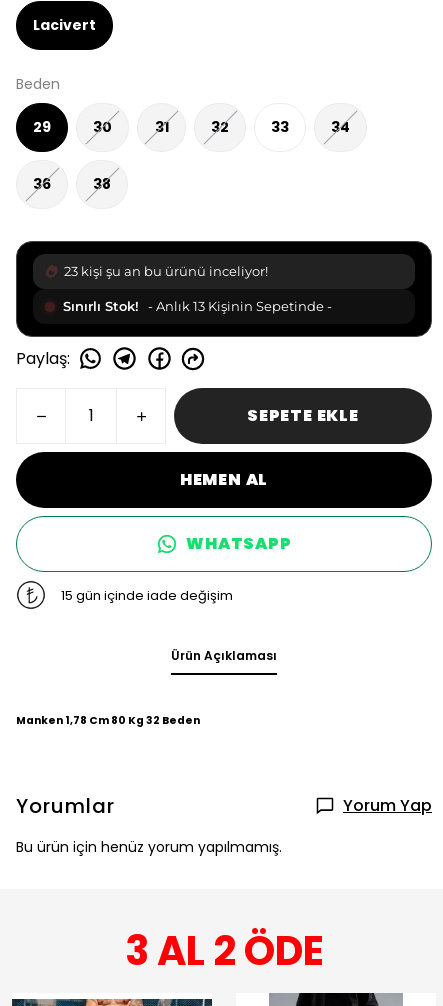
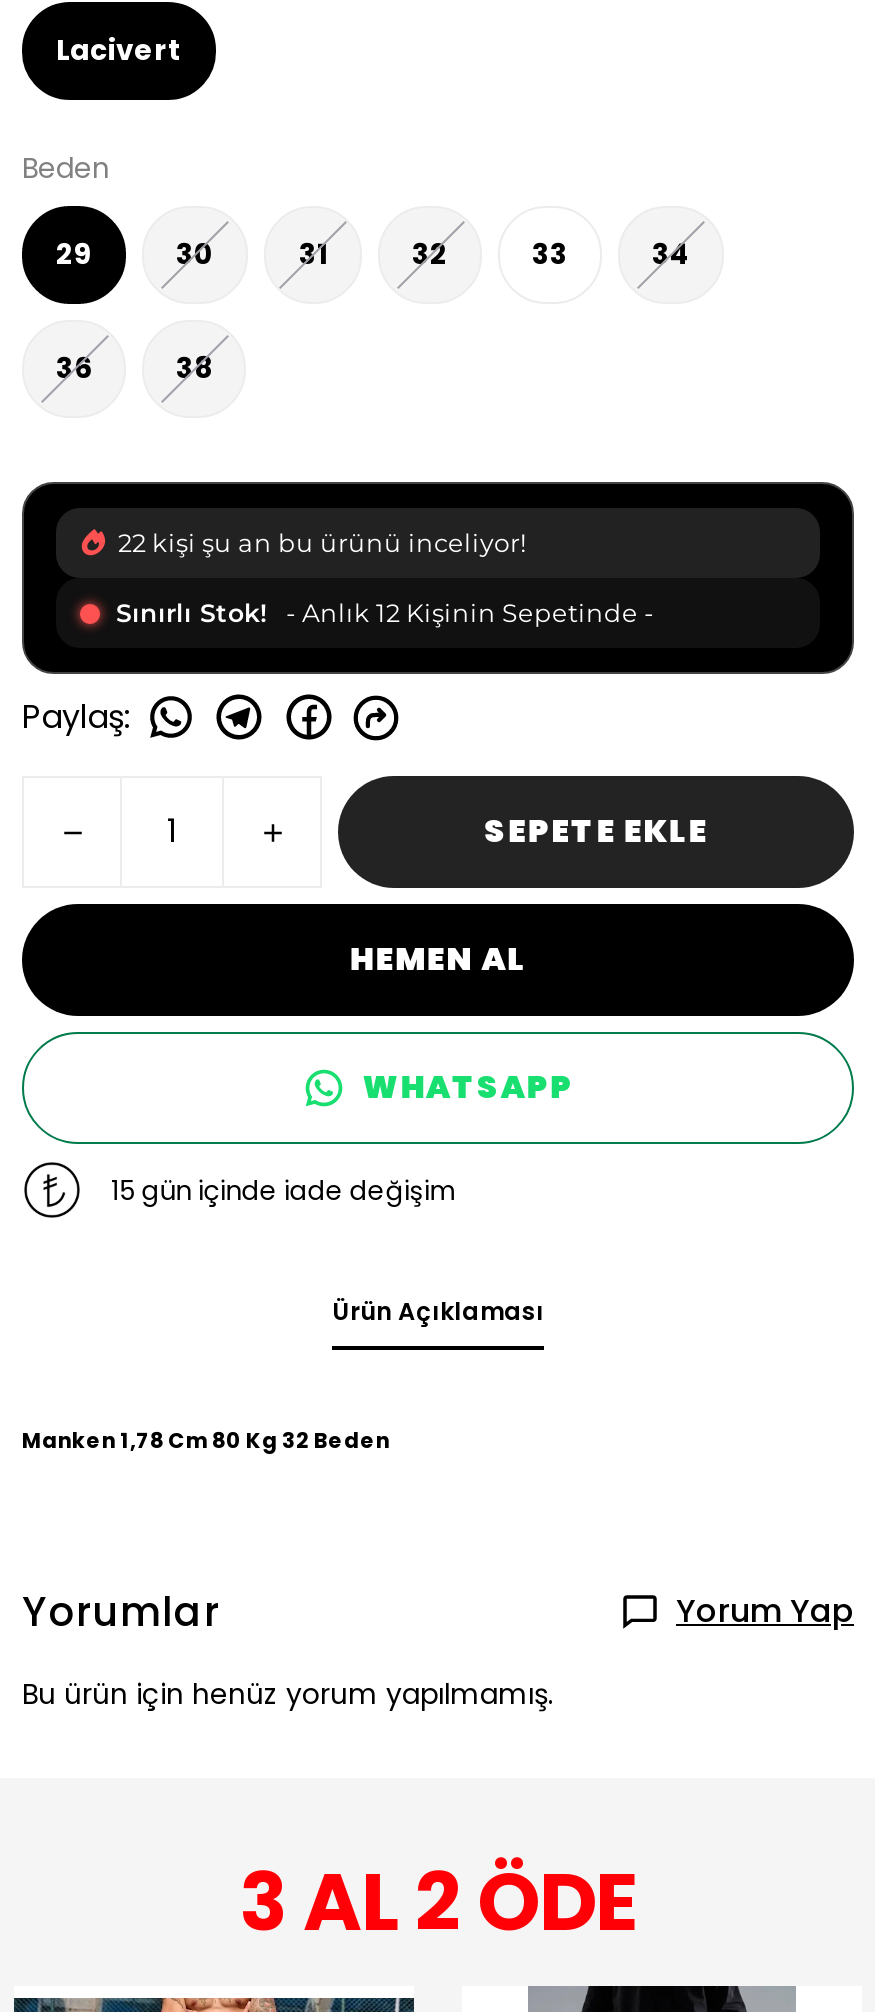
- 23 kişi şu an bu ürünü inceliyor!
+ 22 kişi şu an bu ürünü inceliyor!

- Sınırlı Stok! - Anlık 13 Kişinin Sepetinde -
+ Sınırlı Stok! - Anlık 12 Kişinin Sepetinde -
